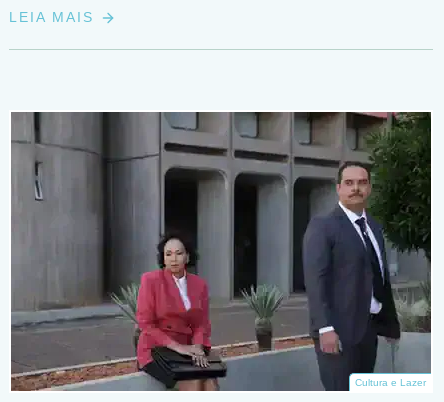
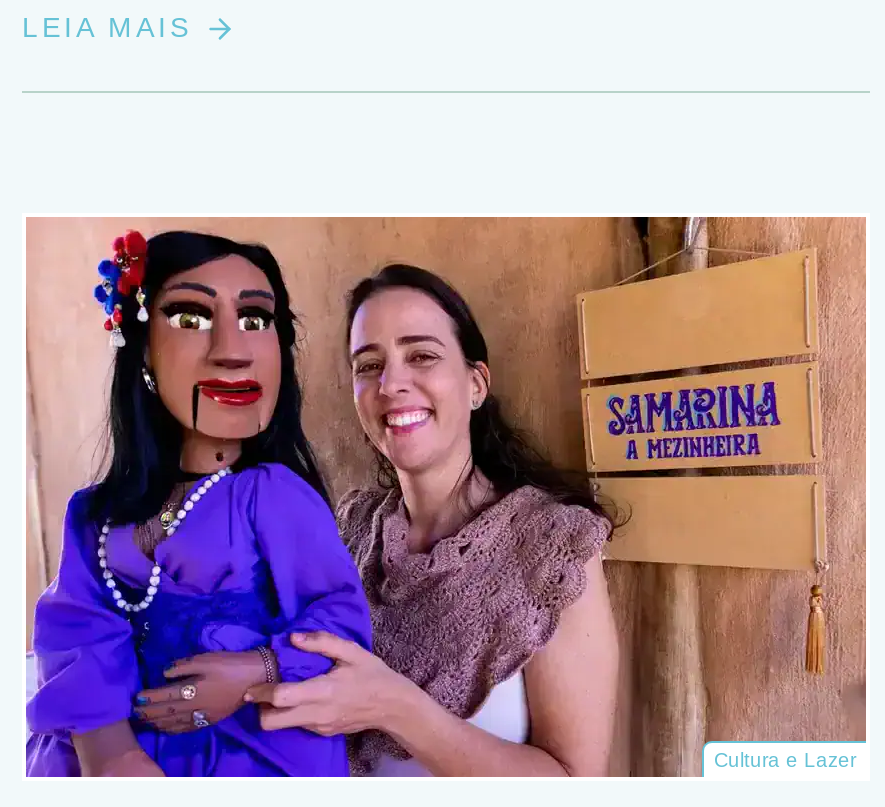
- [image]
+ [image]
